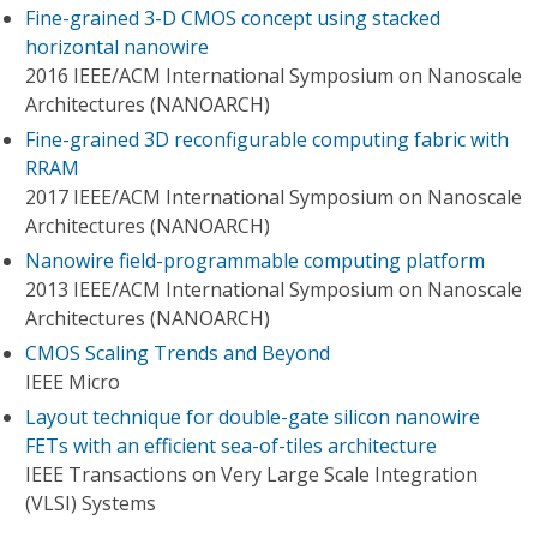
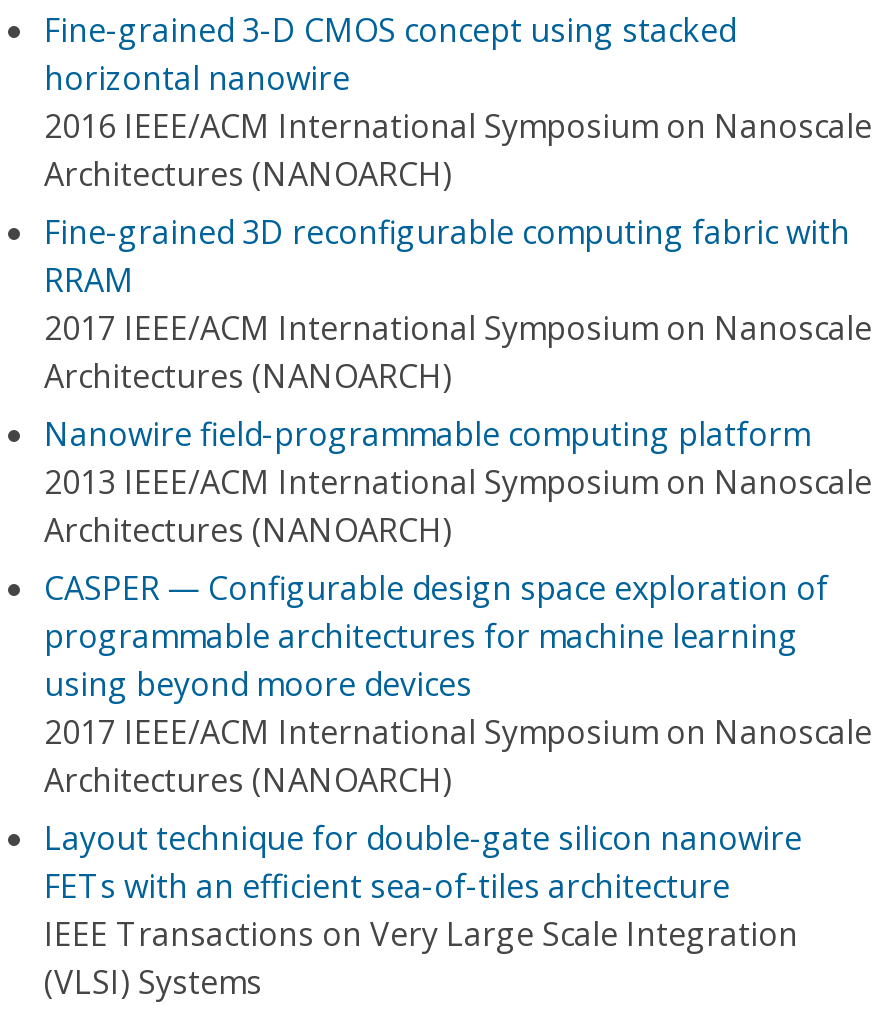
- CMOS Scaling Trends and Beyond
- IEEE Micro
+ CASPER — Configurable design space exploration of
+ programmable architectures for machine learning
+ using beyond moore devices
+ 2017 IEEE/ACM International Symposium on Nanoscale
+ Architectures (NANOARCH)
